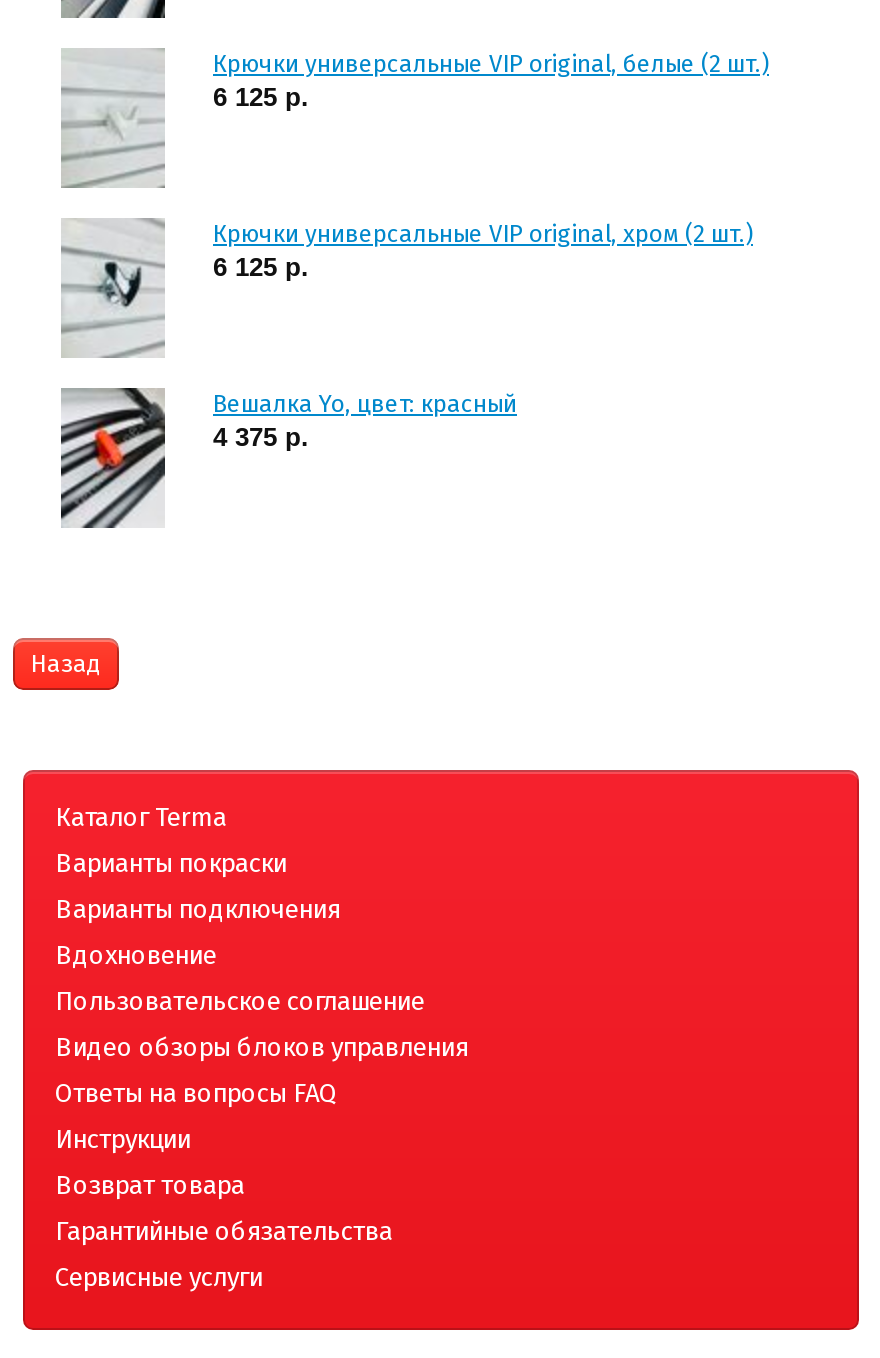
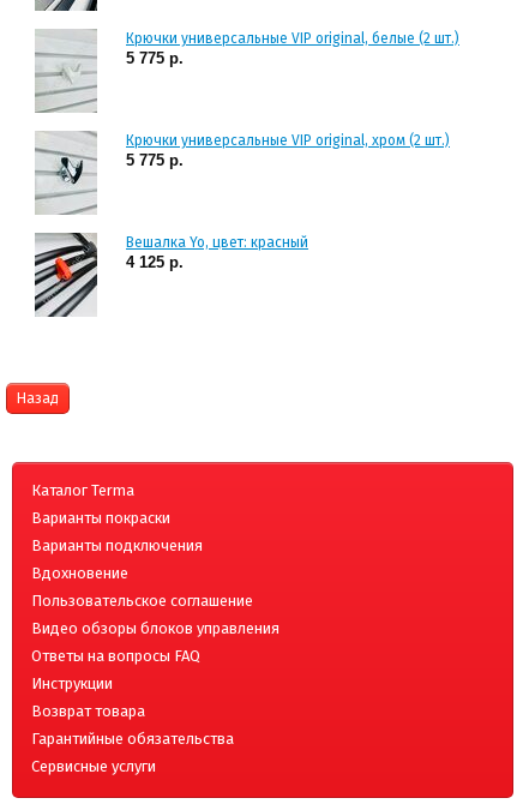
- 6 125 р.
+ 5 775 р.

- 6 125 р.
+ 5 775 р.

- 4 375 р.
+ 4 125 р.
